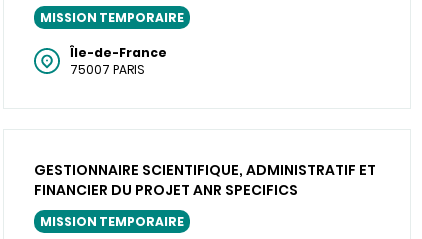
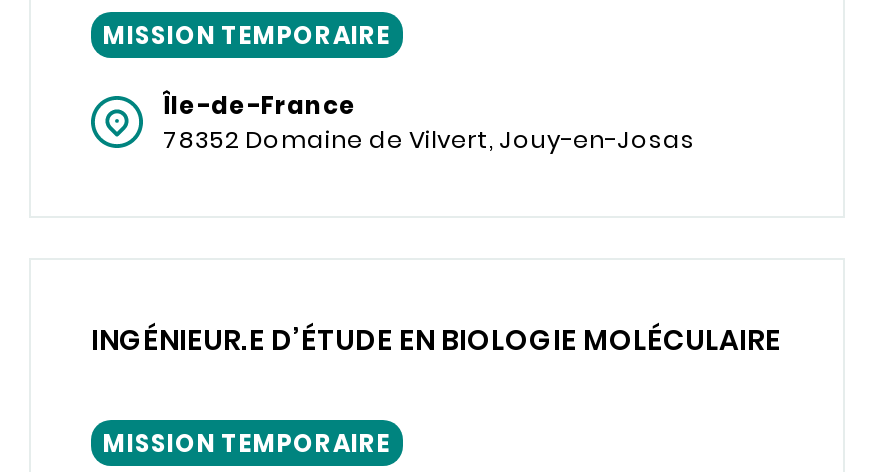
- 75007 PARIS
+ 78352 Domaine de Vilvert, Jouy-en-Josas

- GESTIONNAIRE SCIENTIFIQUE, ADMINISTRATIF ET
- FINANCIER DU PROJET ANR SPECIFICS
+ INGÉNIEUR.E D’ÉTUDE EN BIOLOGIE MOLÉCULAIRE
